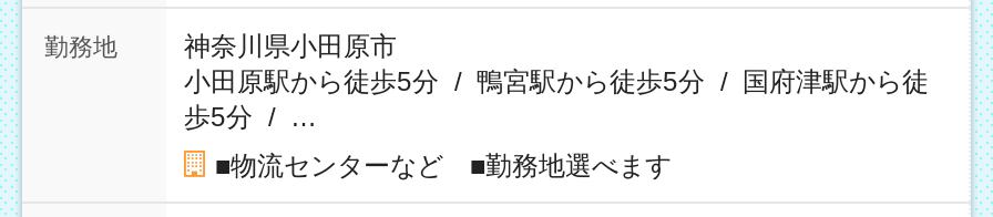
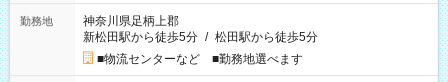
- 神奈川県小田原市
- 小田原駅から徒歩5分 / 鴨宮駅から徒歩5分 / 国府津駅から徒
- 歩5分 / …
+ 神奈川県足柄上郡
+ 新松田駅から徒歩5分 / 松田駅から徒歩5分
